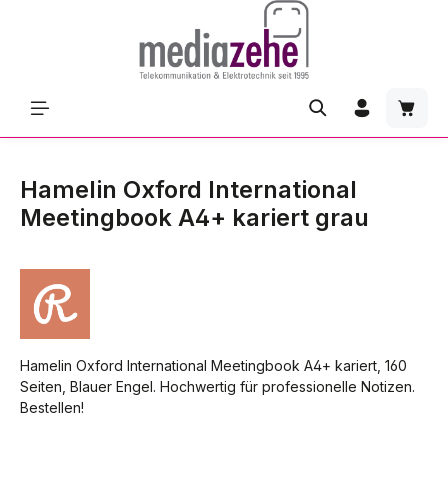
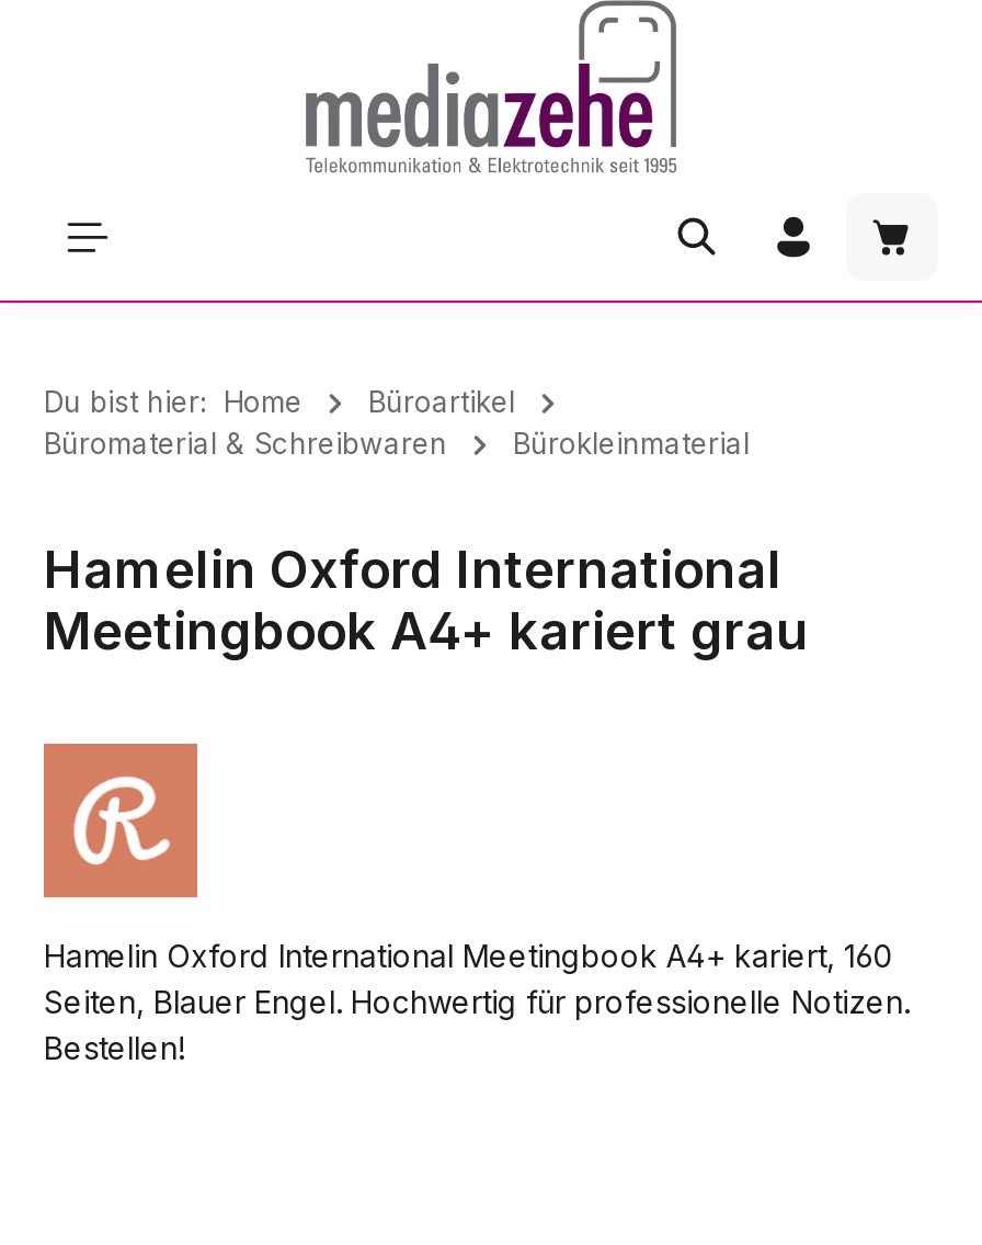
+ Du bist hier: Home
+ Büroartikel
+ Büromaterial & Schreibwaren
+ Bürokleinmaterial
